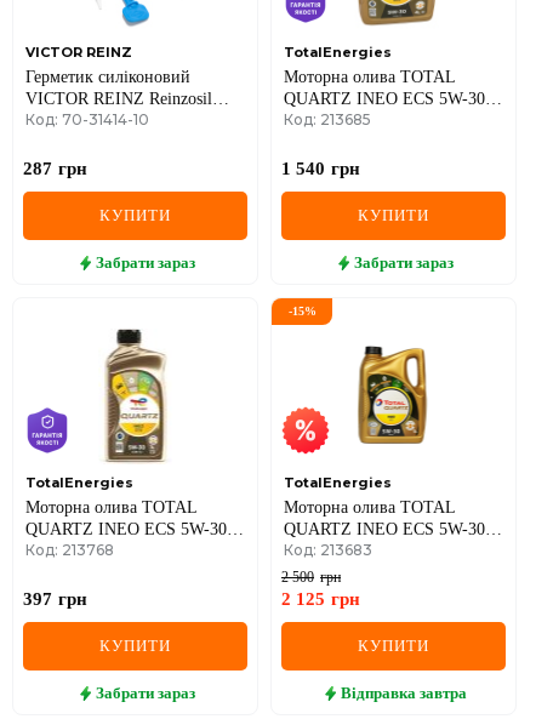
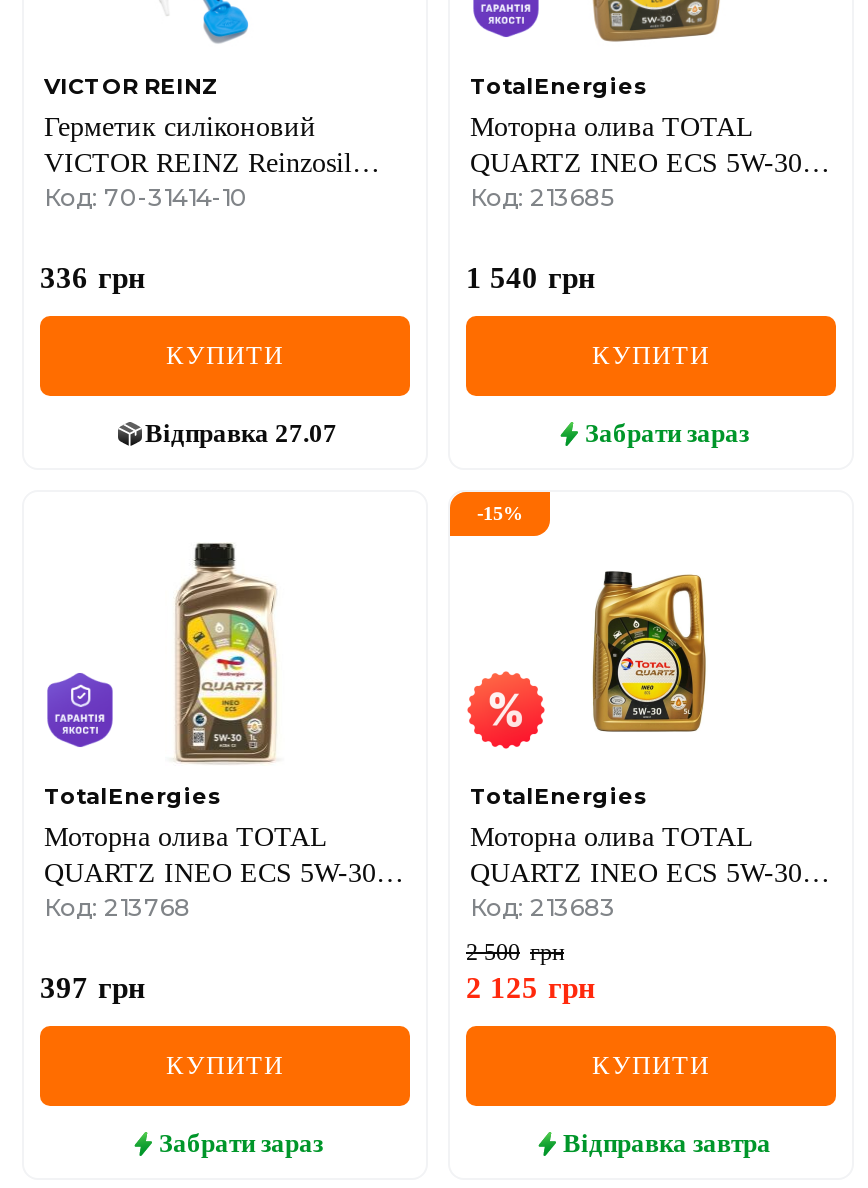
- 287 грн
+ 336 грн

- Забрати зараз
+ Відправка 27.07
